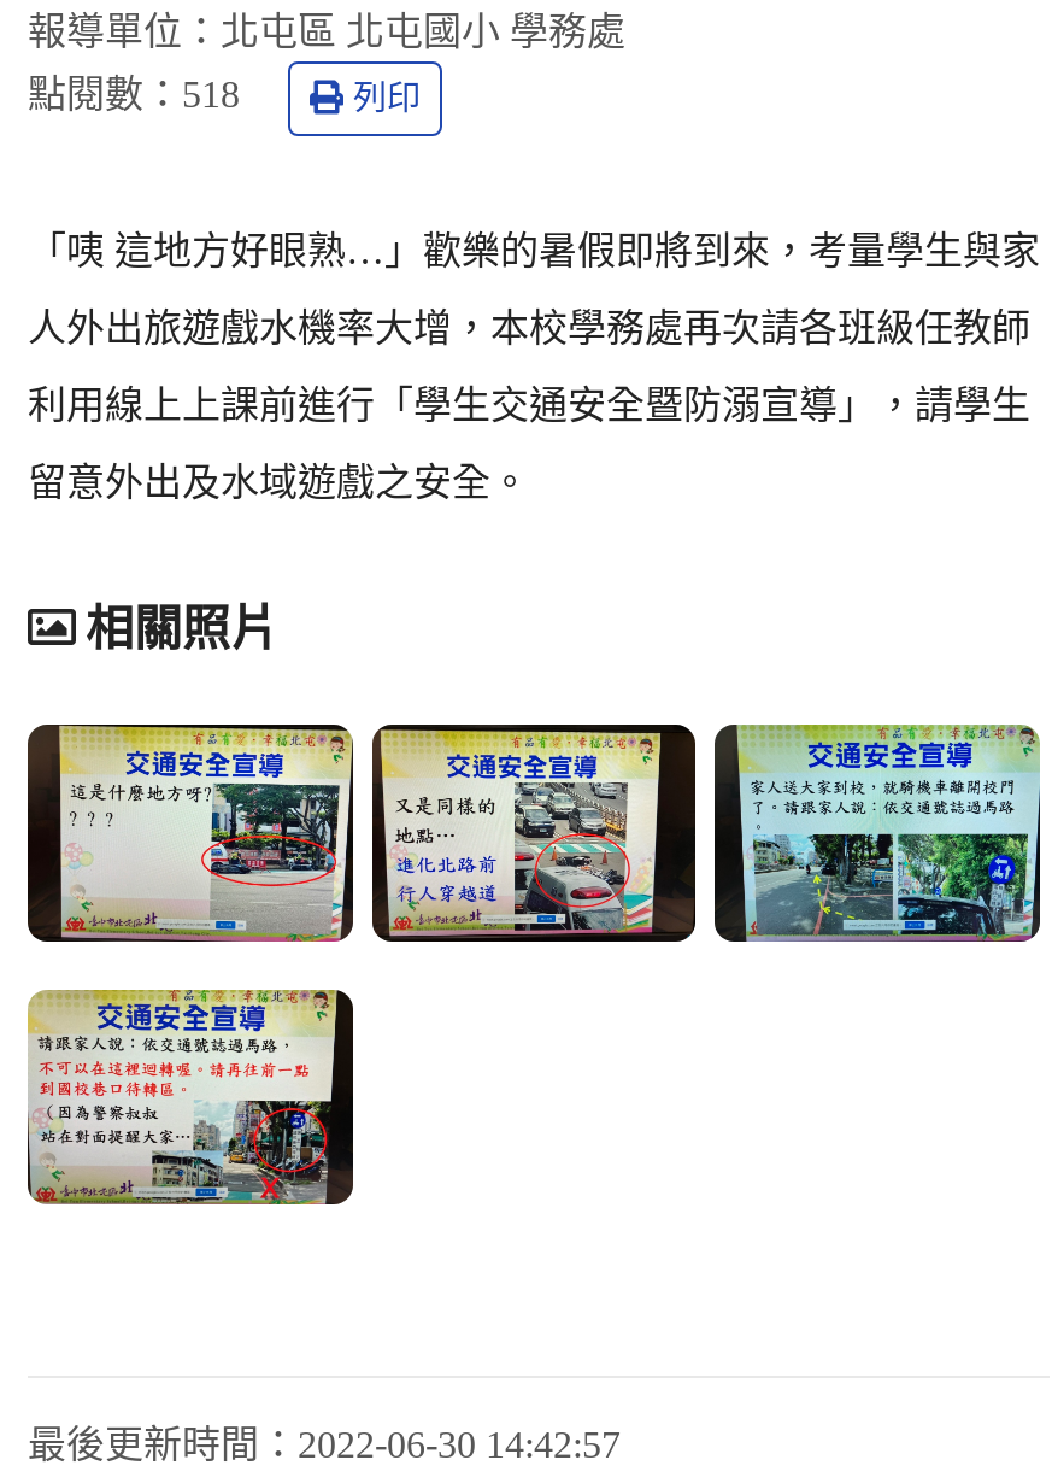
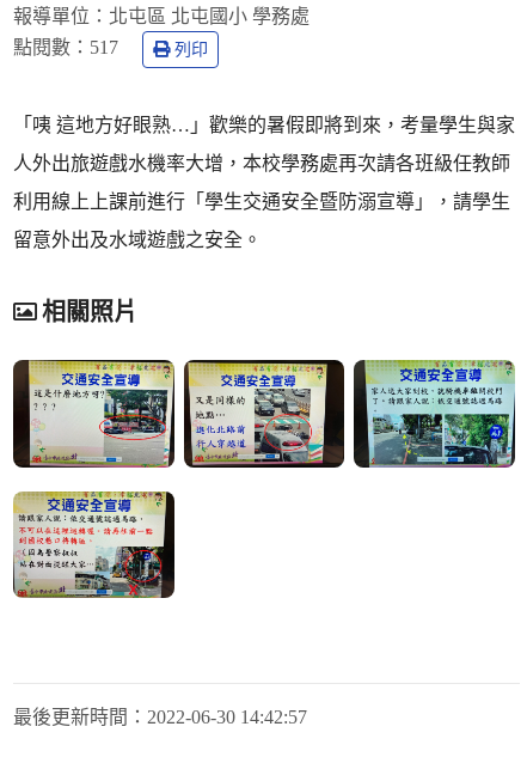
- 點閱數：518
+ 點閱數：517
